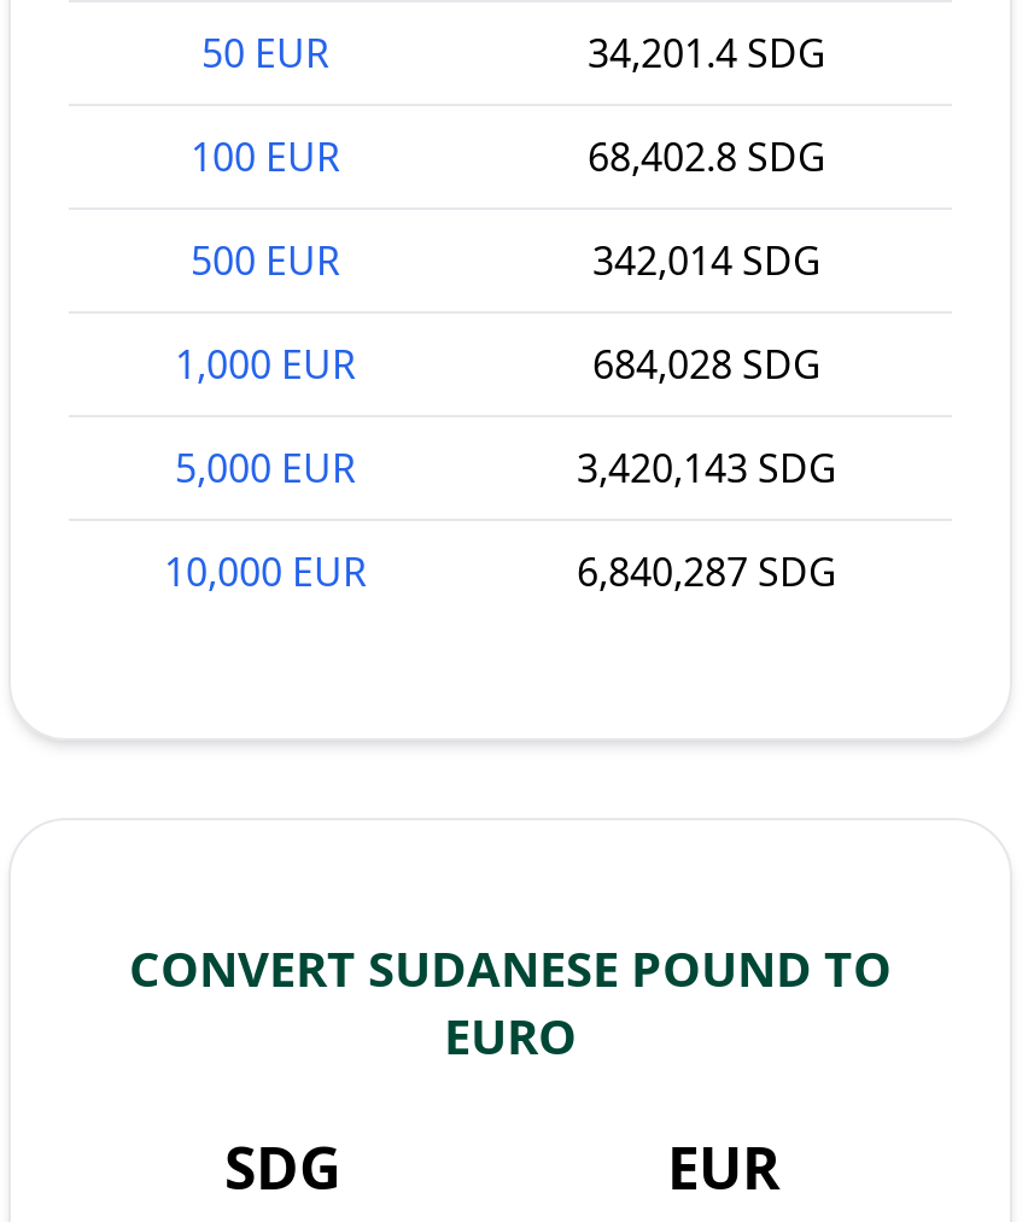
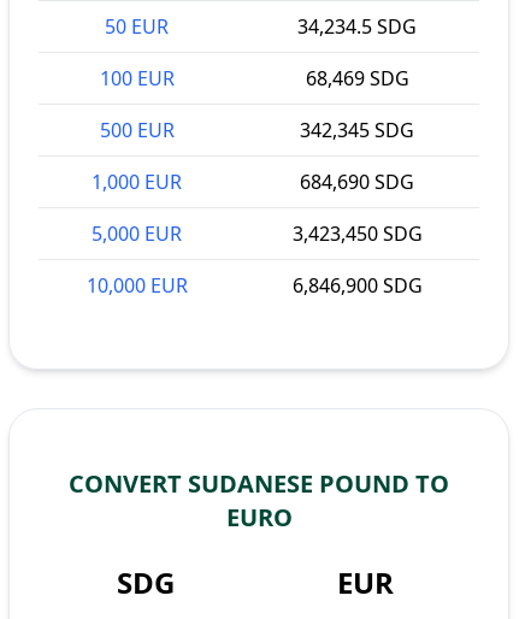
- 34,201.4 SDG
+ 34,234.5 SDG

- 68,402.8 SDG
+ 68,469 SDG

- 342,014 SDG
+ 342,345 SDG

- 684,028 SDG
+ 684,690 SDG

- 3,420,143 SDG
+ 3,423,450 SDG

- 6,840,287 SDG
+ 6,846,900 SDG
